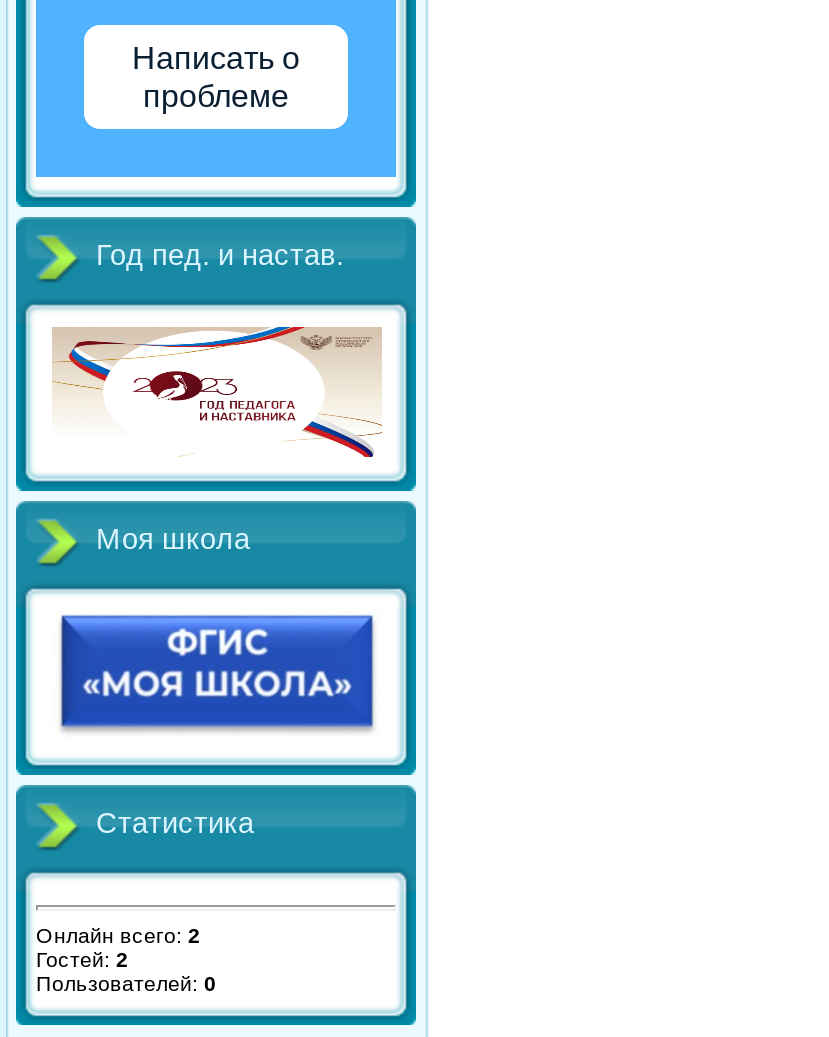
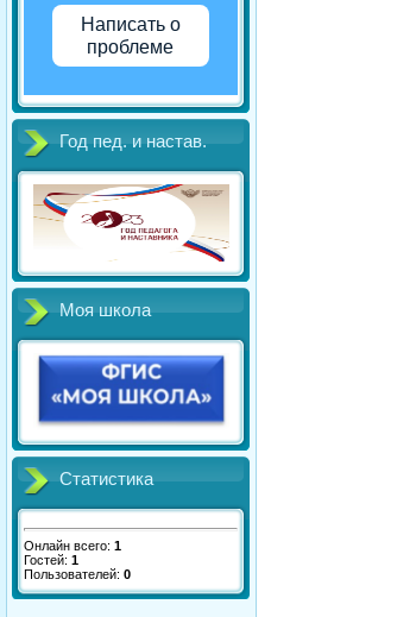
- Онлайн всего: 2
+ Онлайн всего: 1

- Гостей: 2
+ Гостей: 1
